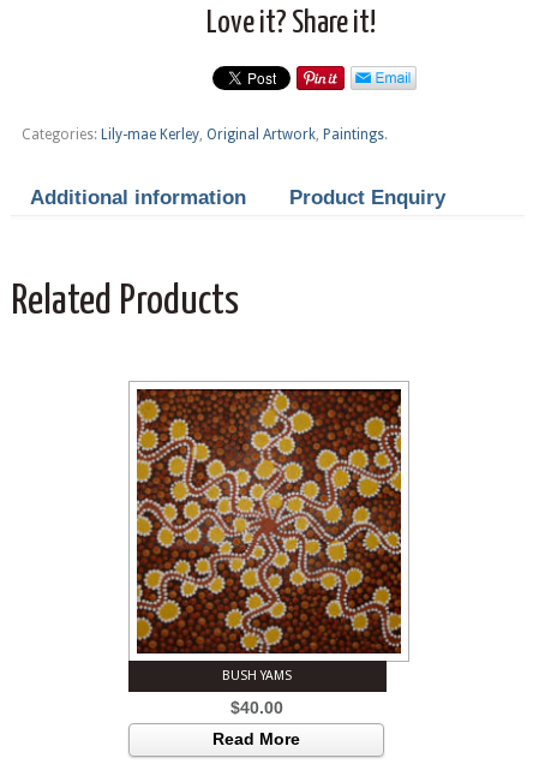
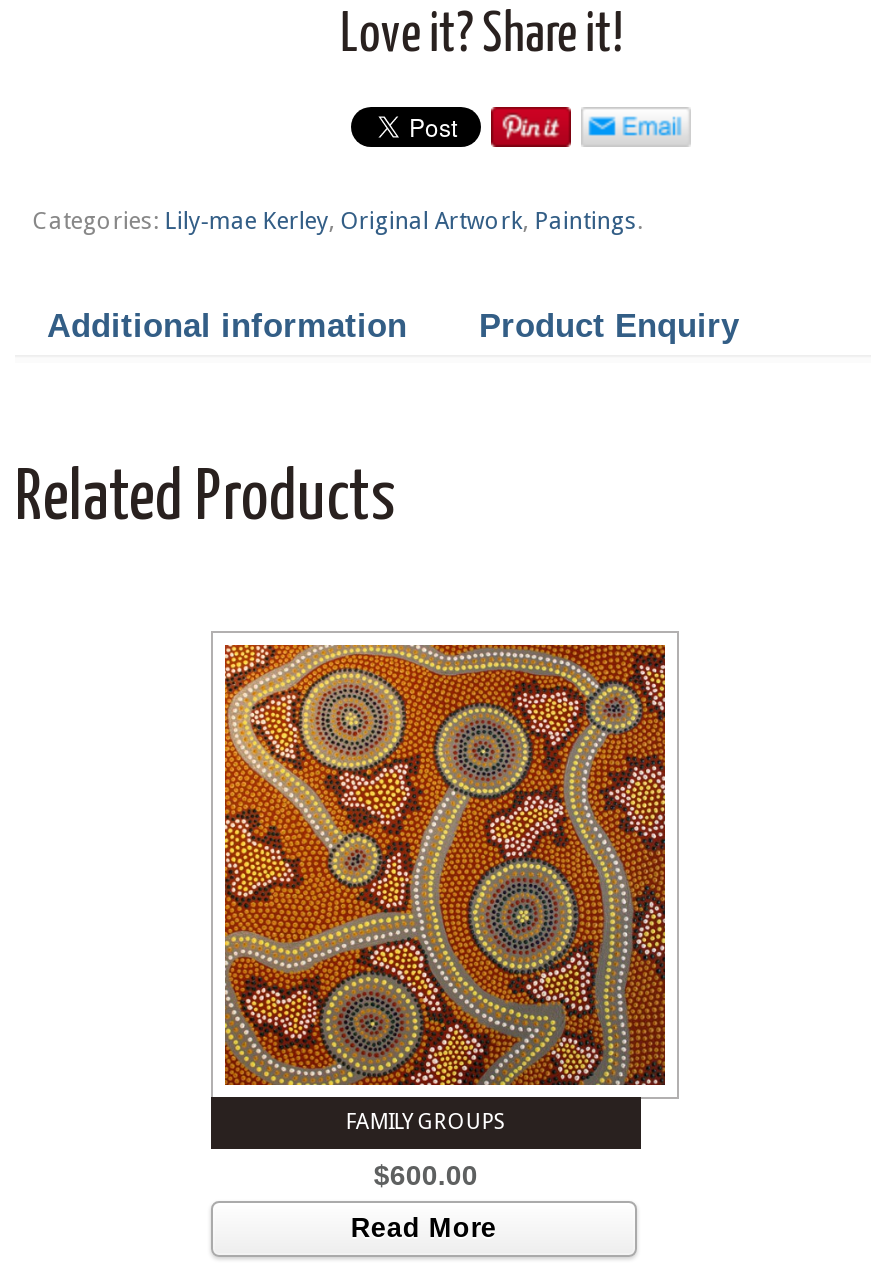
- [image]
- BUSH YAMS
+ [image]
+ FAMILY GROUPS

- $40.00
+ $600.00
